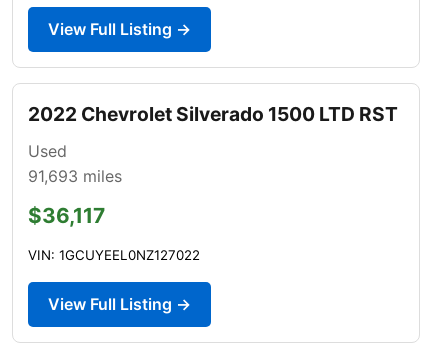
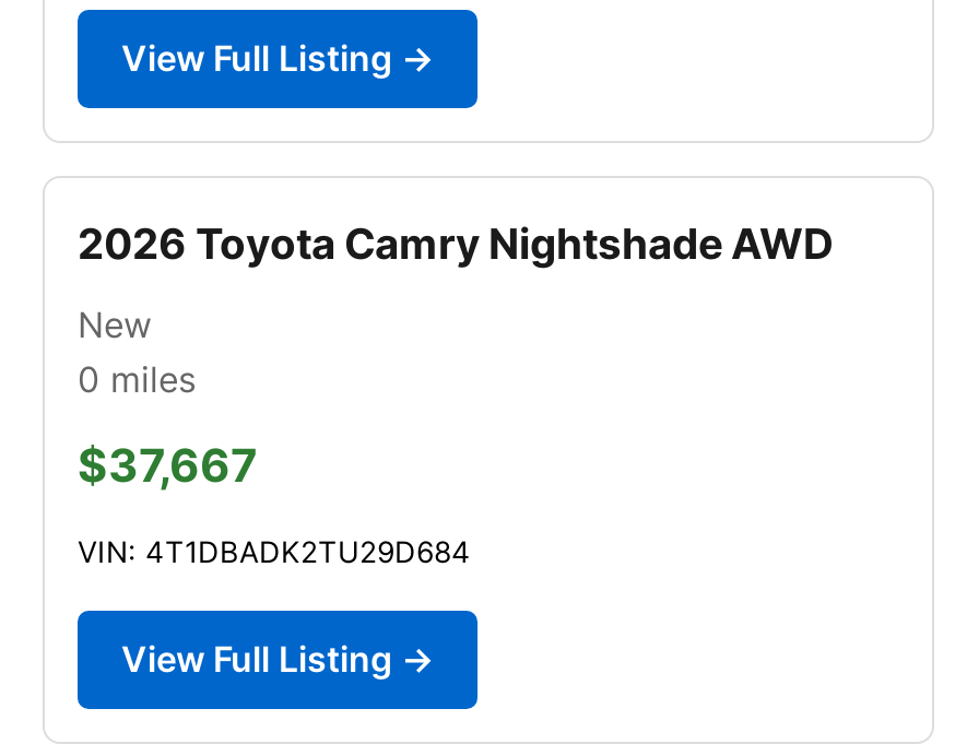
- 2022 Chevrolet Silverado 1500 LTD RST
+ 2026 Toyota Camry Nightshade AWD

- Used
- 91,693 miles
+ New
+ 0 miles

- $36,117
+ $37,667

- VIN: 1GCUYEEL0NZ127022
+ VIN: 4T1DBADK2TU29D684
